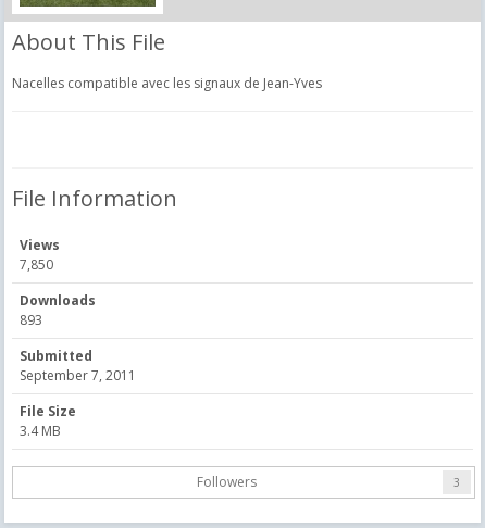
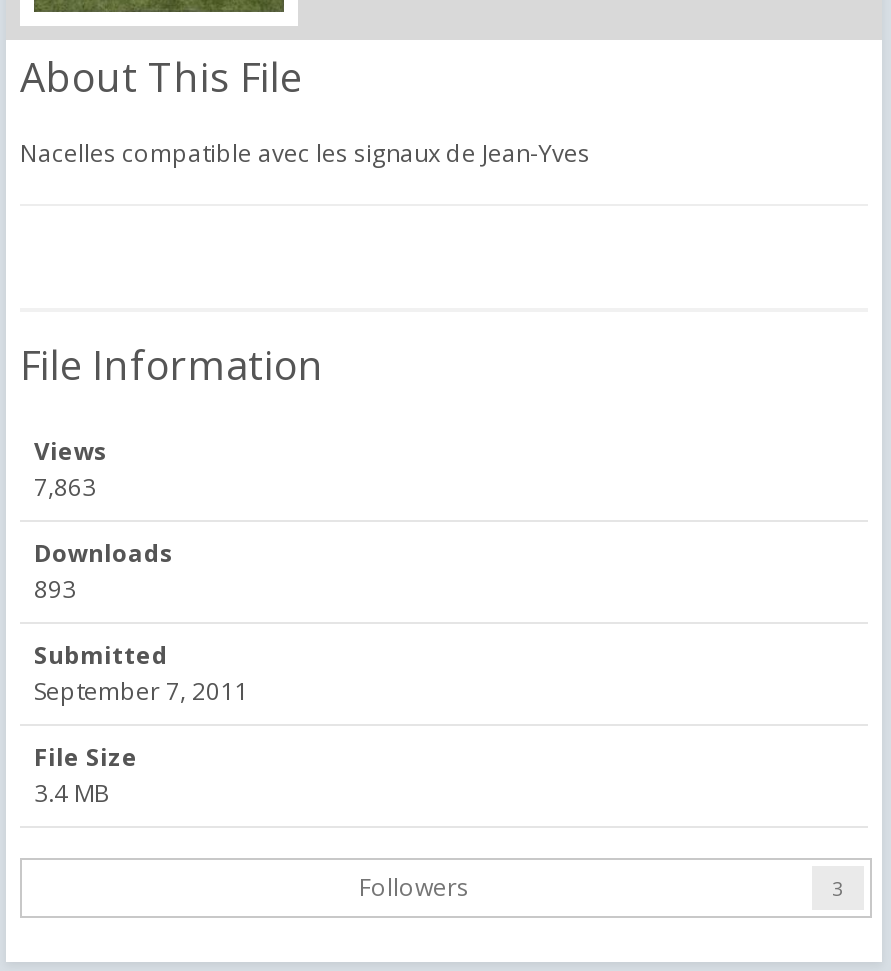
- 7,850
+ 7,863
